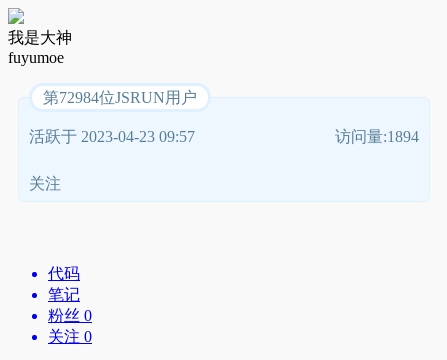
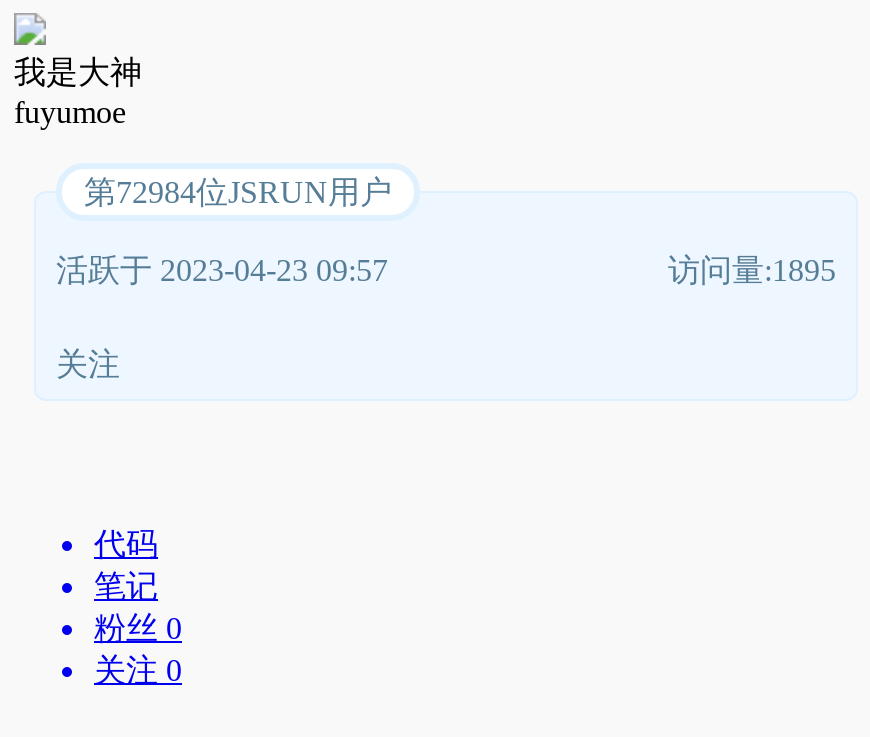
- 访问量:1894
+ 访问量:1895
